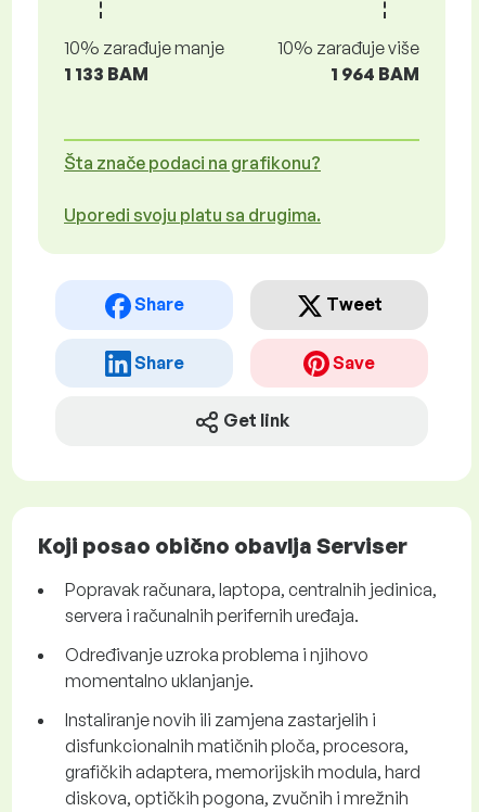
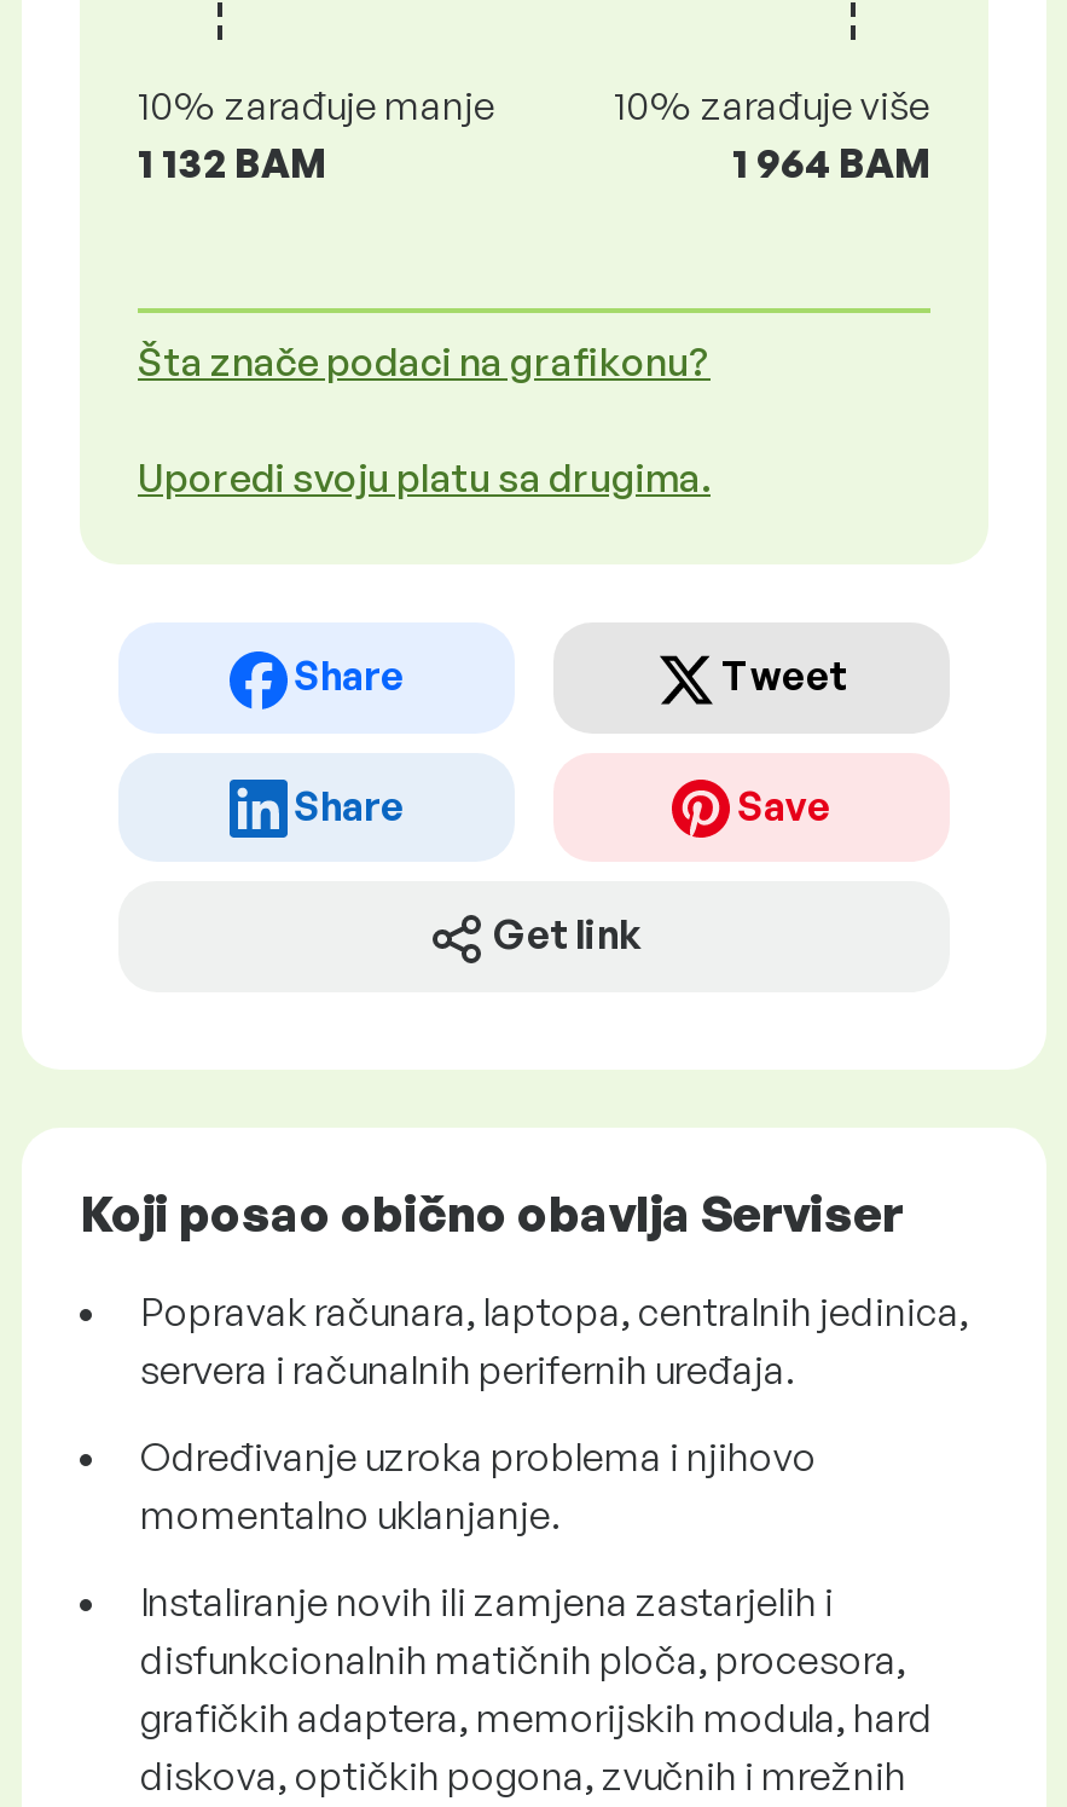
- 1 133 BAM
+ 1 132 BAM
